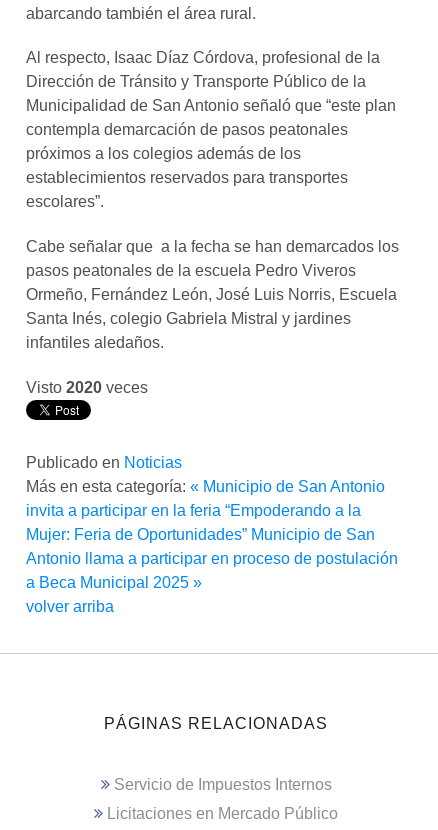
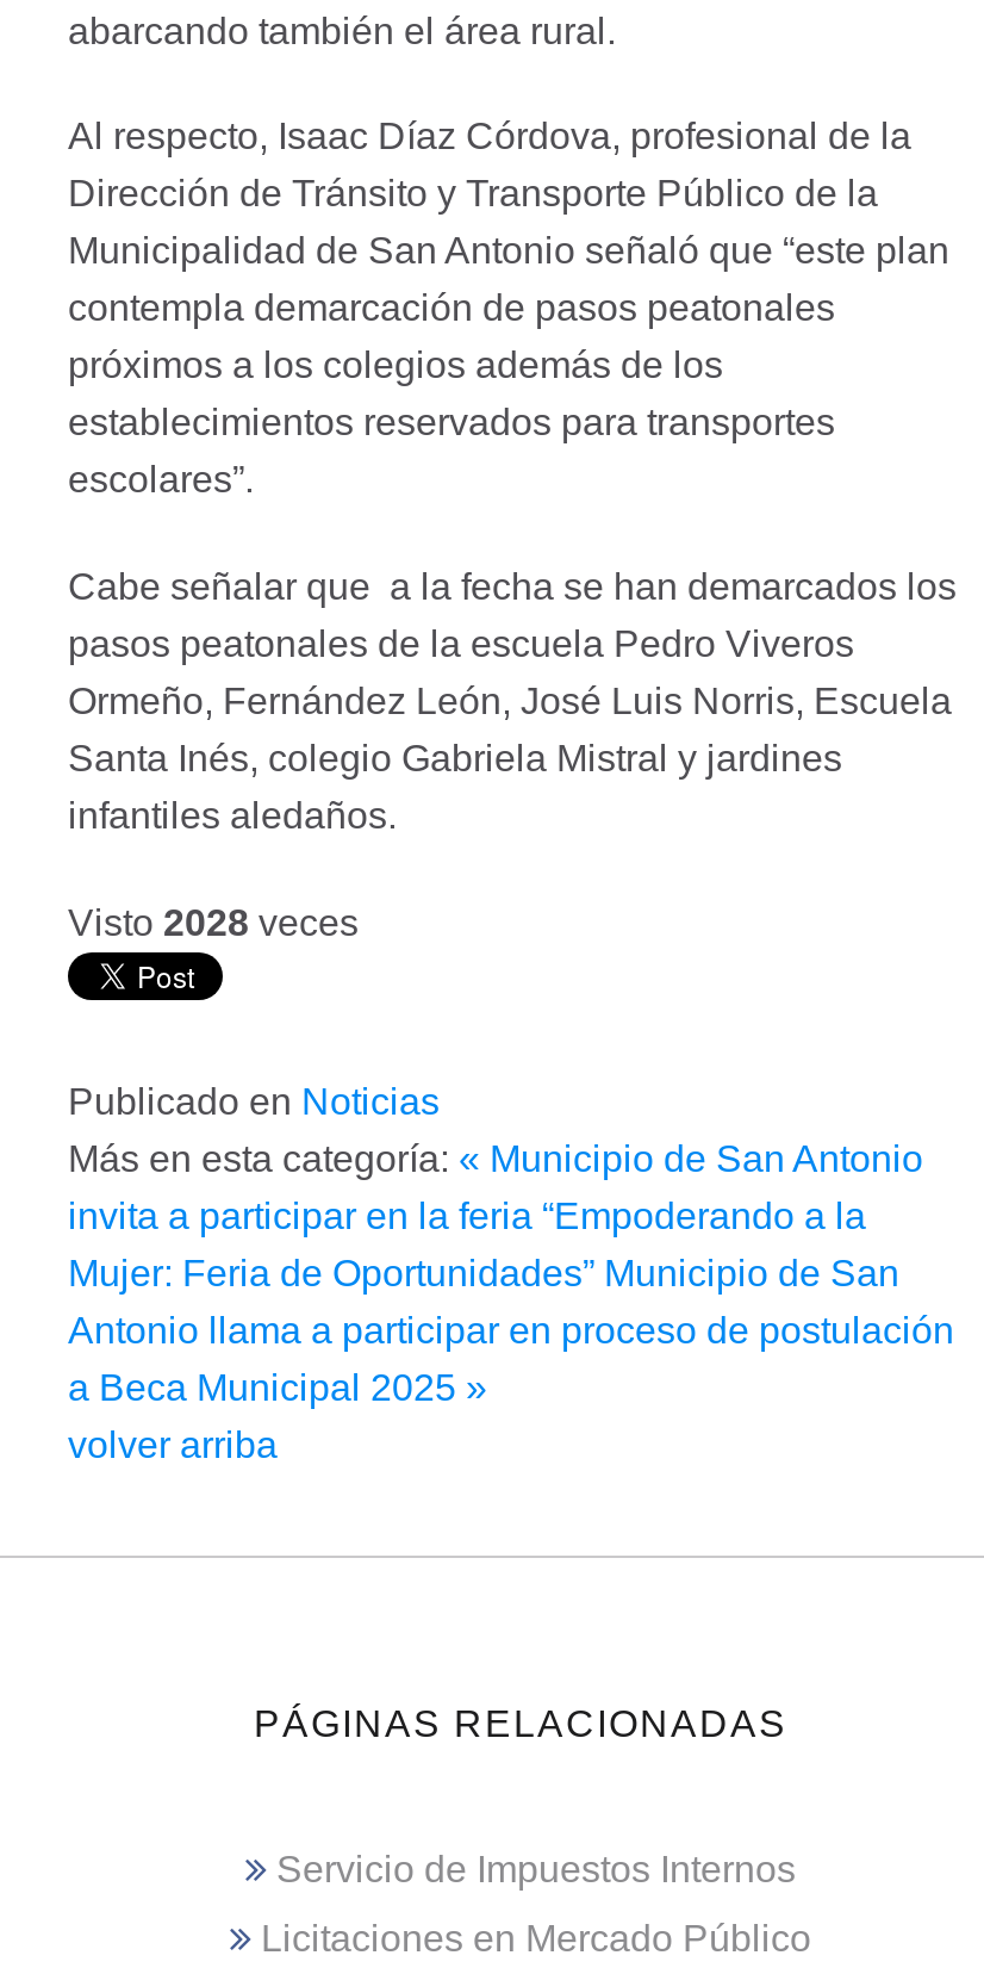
- Visto 2020 veces
+ Visto 2028 veces
